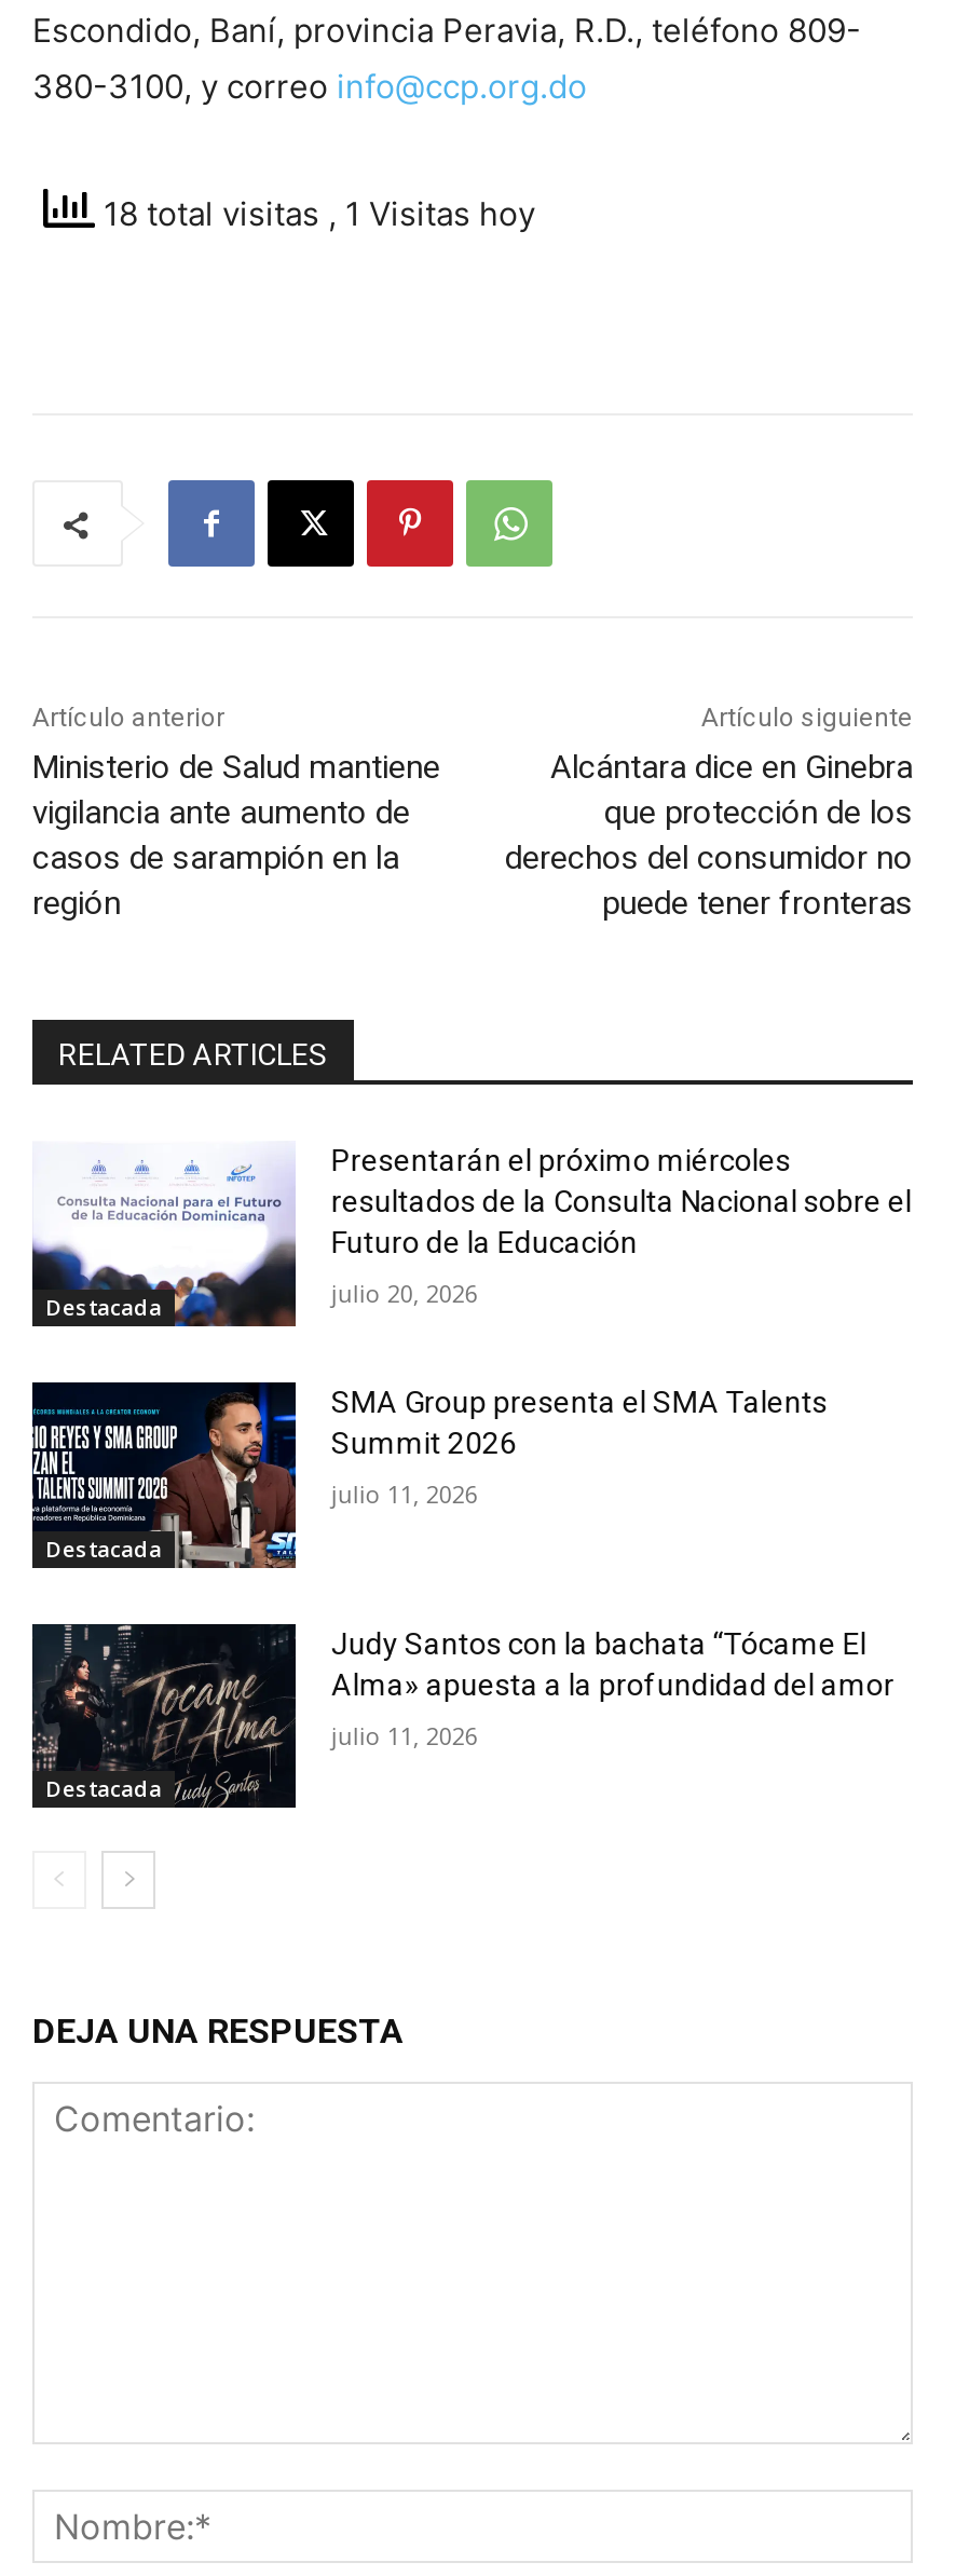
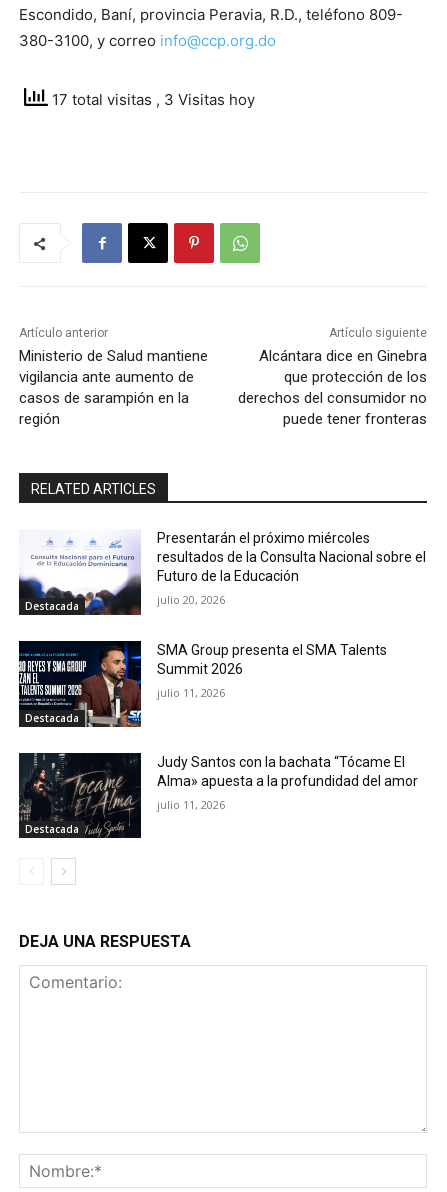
- 18 total visitas, 1 Visitas hoy
+ 17 total visitas, 3 Visitas hoy
